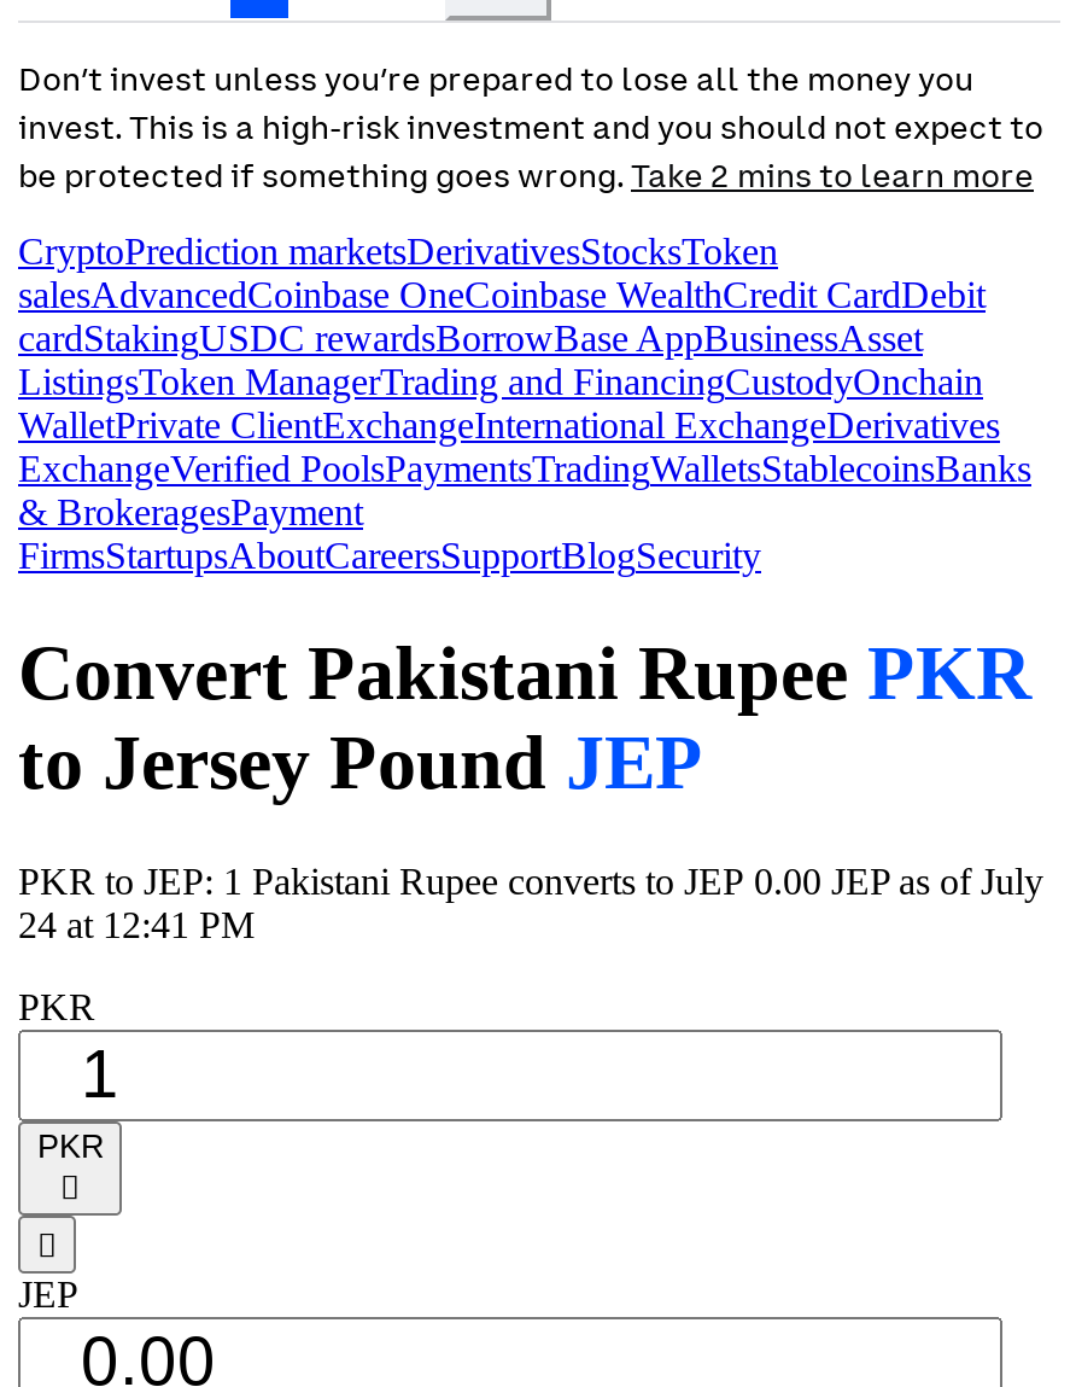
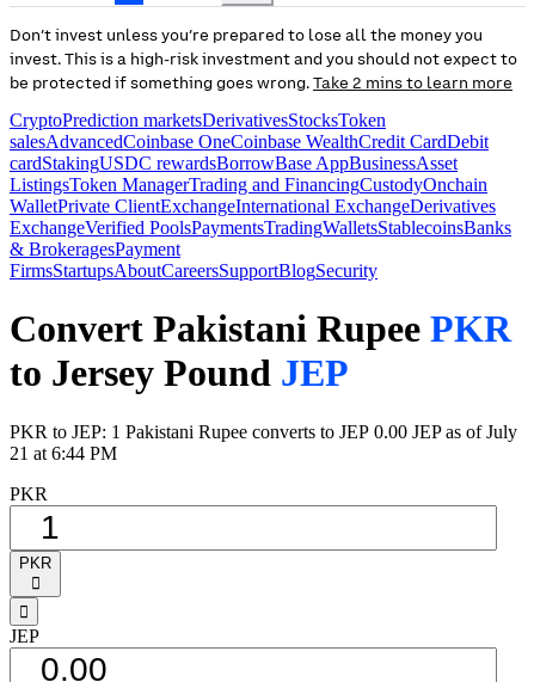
- 24 at 12:41 PM
+ 21 at 6:44 PM
